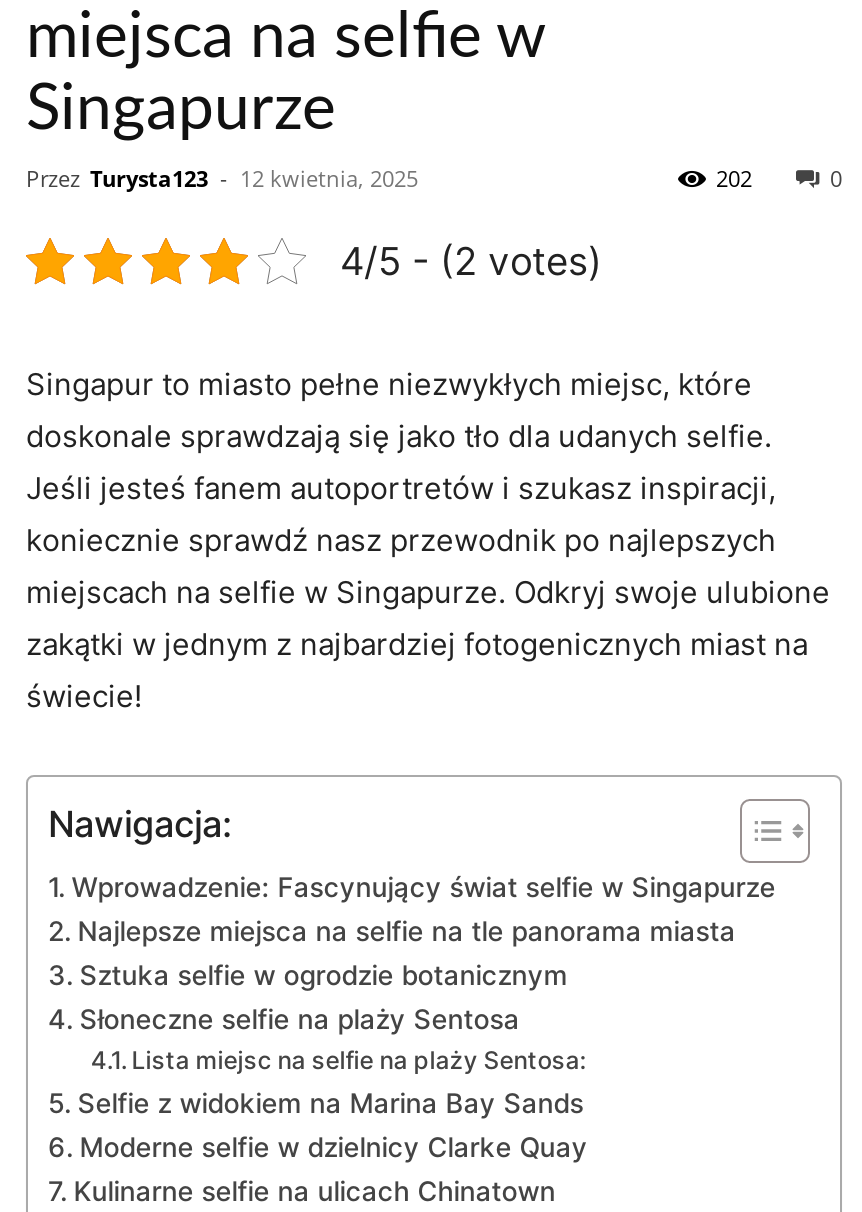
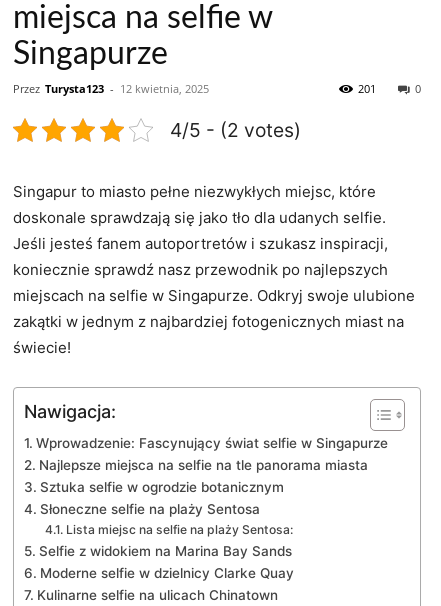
- 202
+ 201
